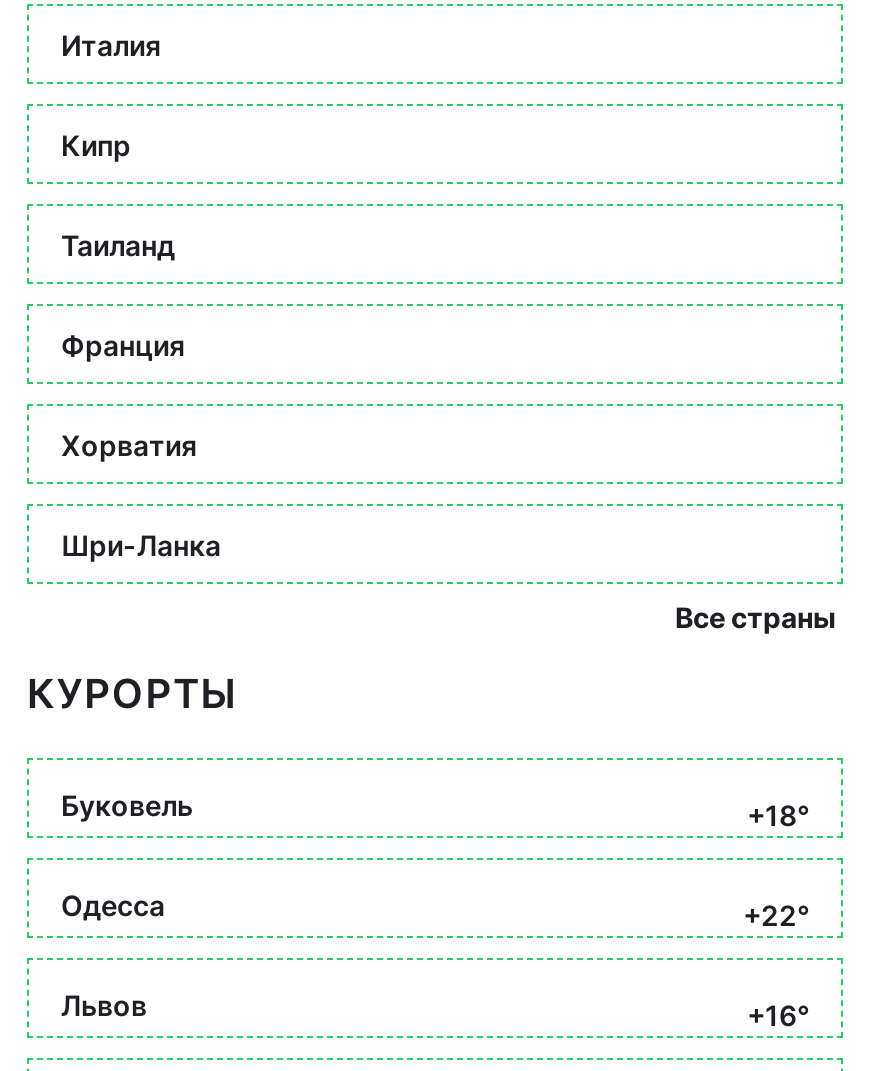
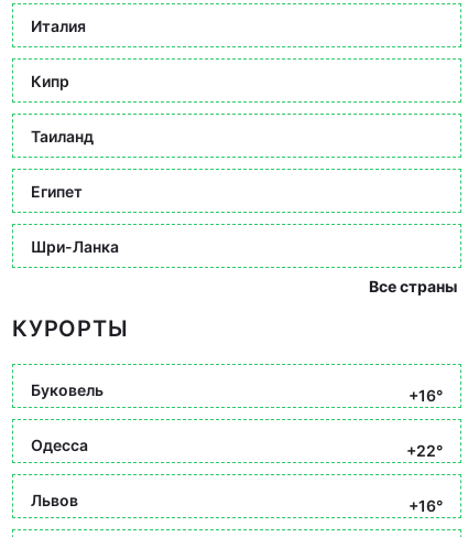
- Франция
- Хорватия
+ Египет

- +18°
+ +16°
